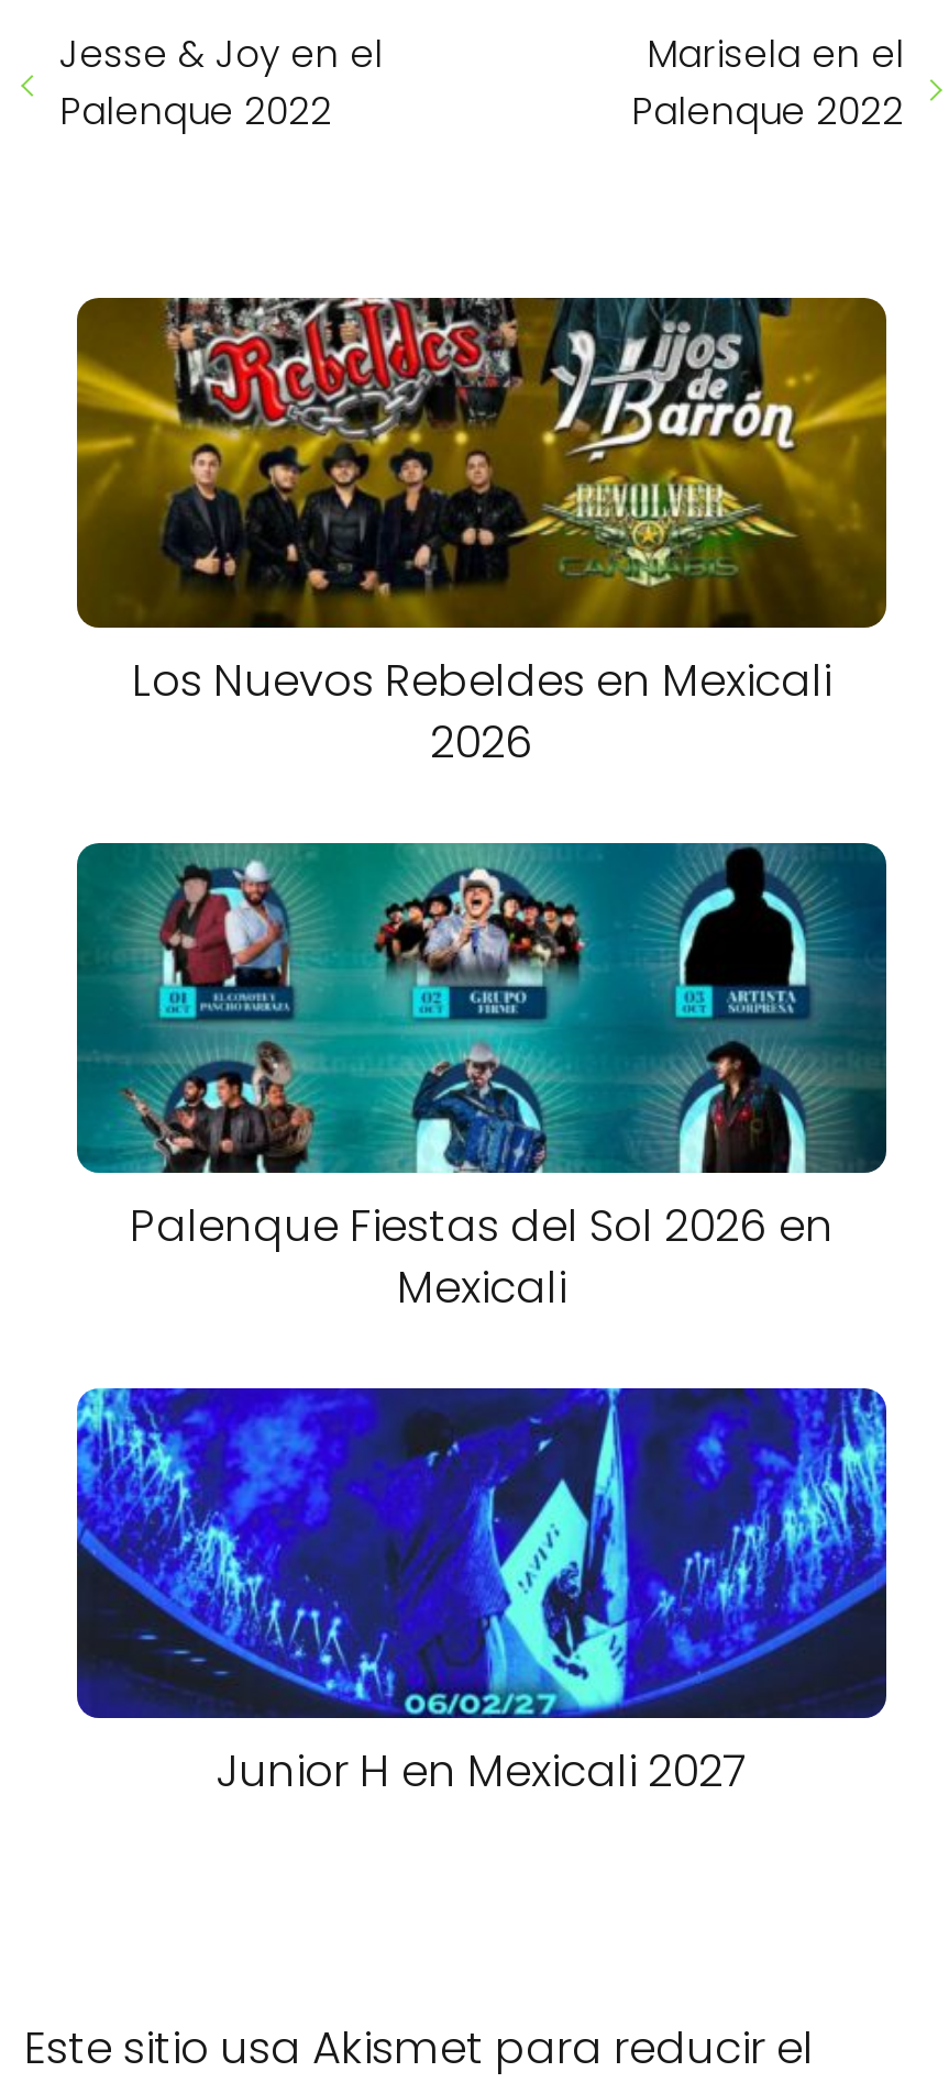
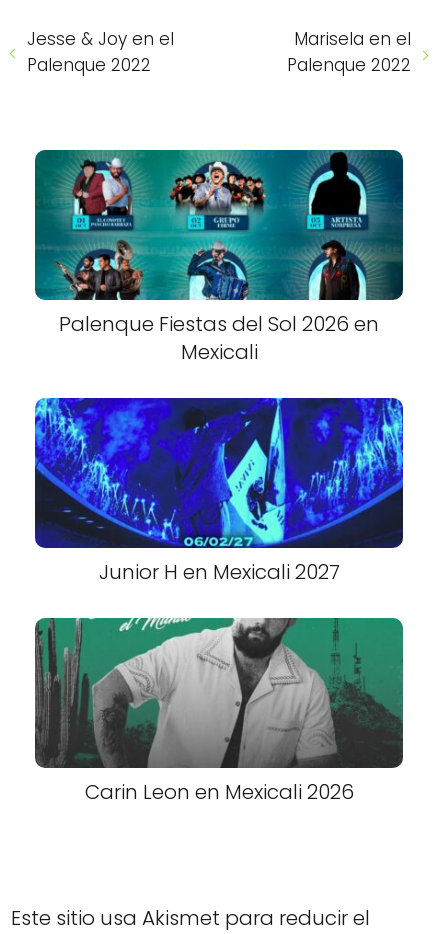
- [image]
- Los Nuevos Rebeldes en Mexicali
- 2026

moved up: [image] | Palenque Fiestas del Sol 2026 en | Mexicali | Junior H en Mexicali 2027

+ [image]
+ Carin Leon en Mexicali 2026
